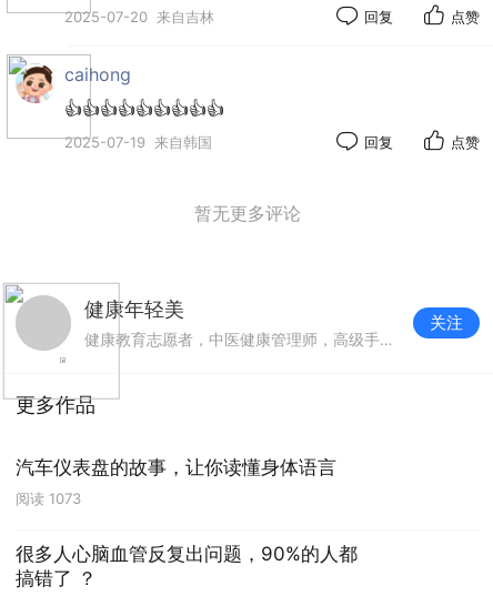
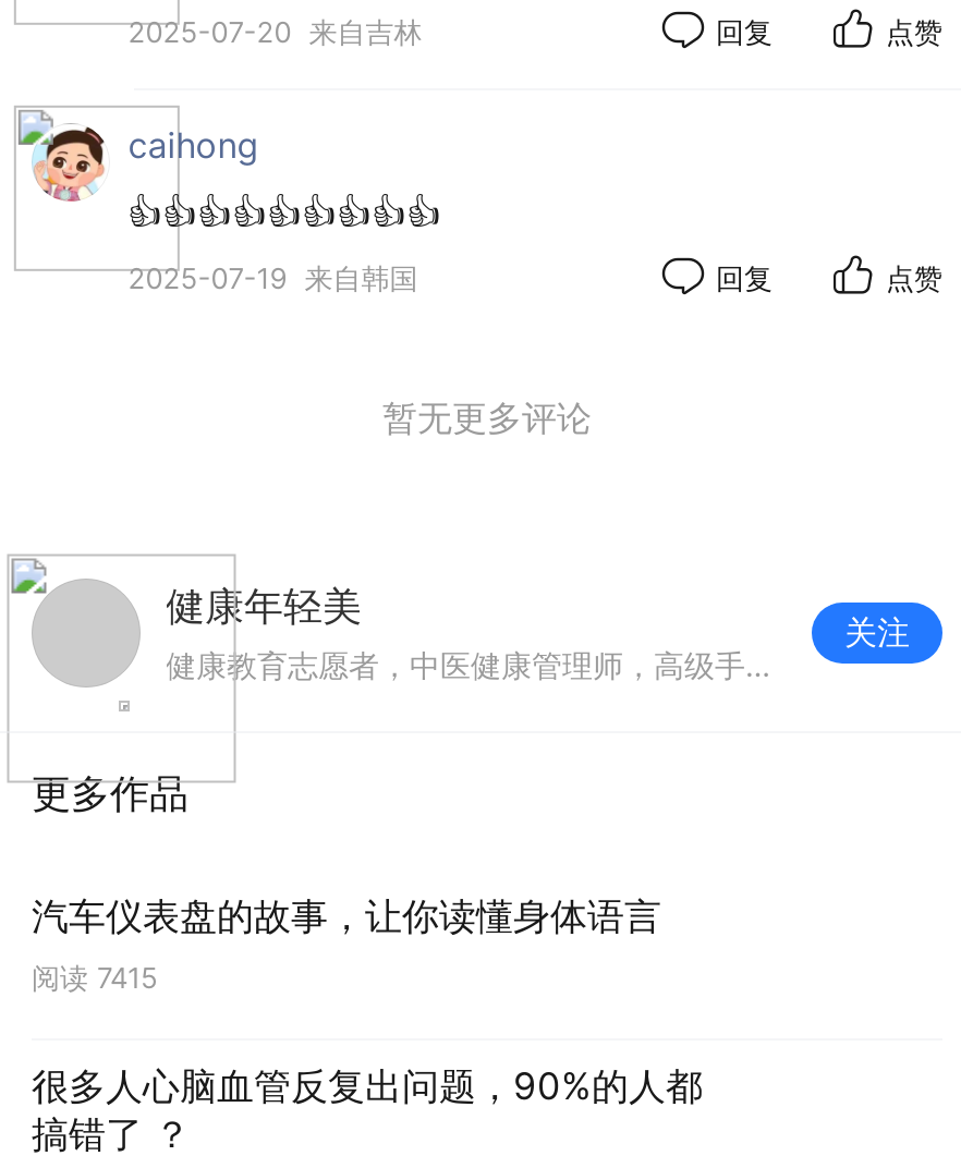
- 阅读 1073
+ 阅读 7415
